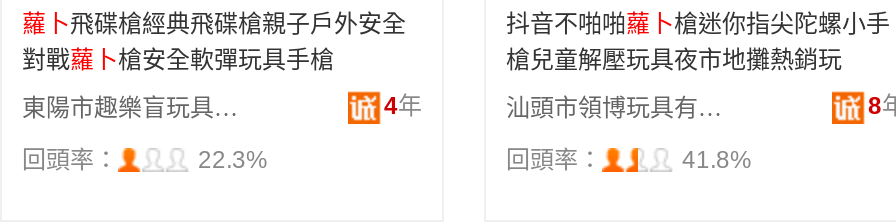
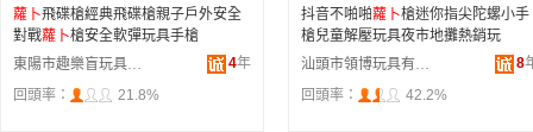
- 22.3%
+ 21.8%

- 41.8%
+ 42.2%
